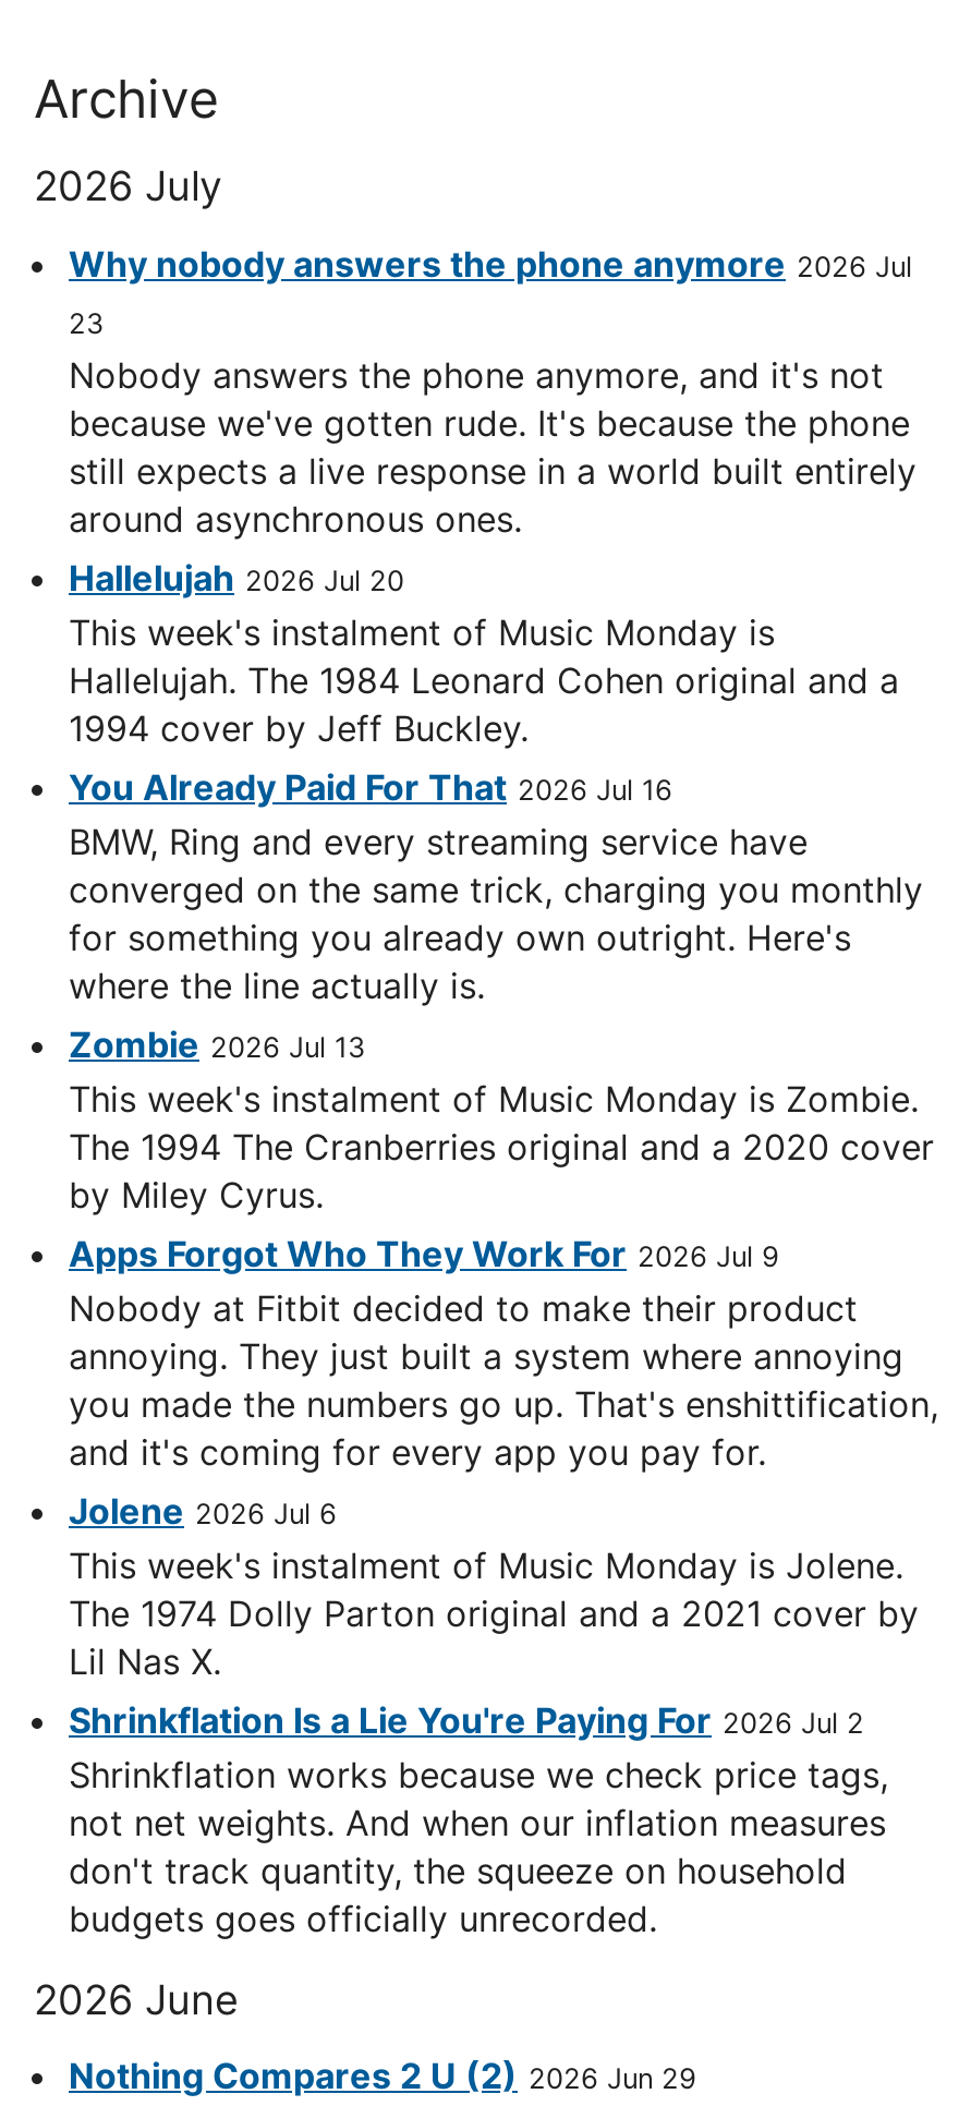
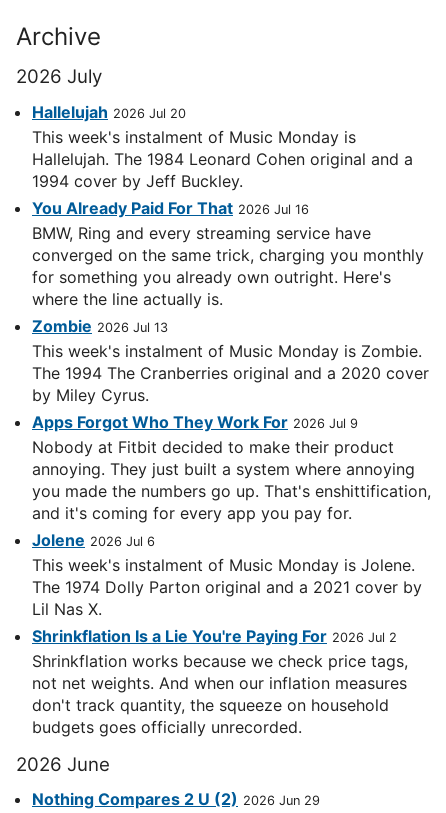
- Why nobody answers the phone anymore 2026 Jul
- 23
- Nobody answers the phone anymore, and it's not
- because we've gotten rude. It's because the phone
- still expects a live response in a world built entirely
- around asynchronous ones.
